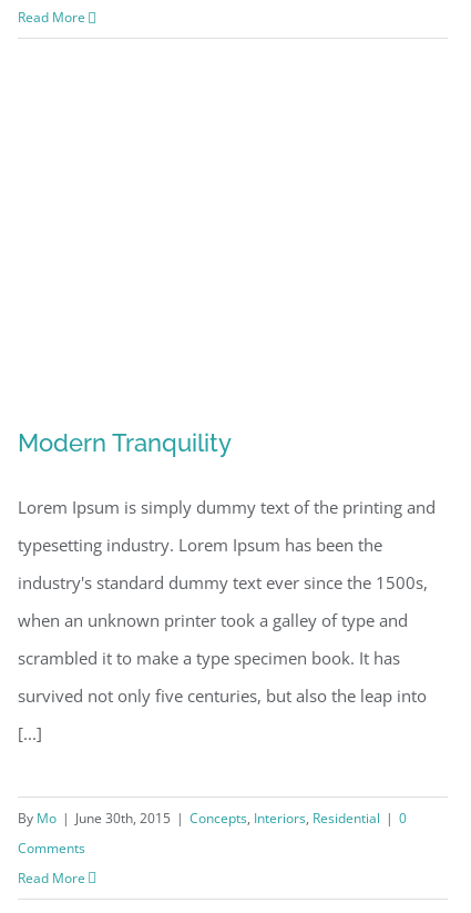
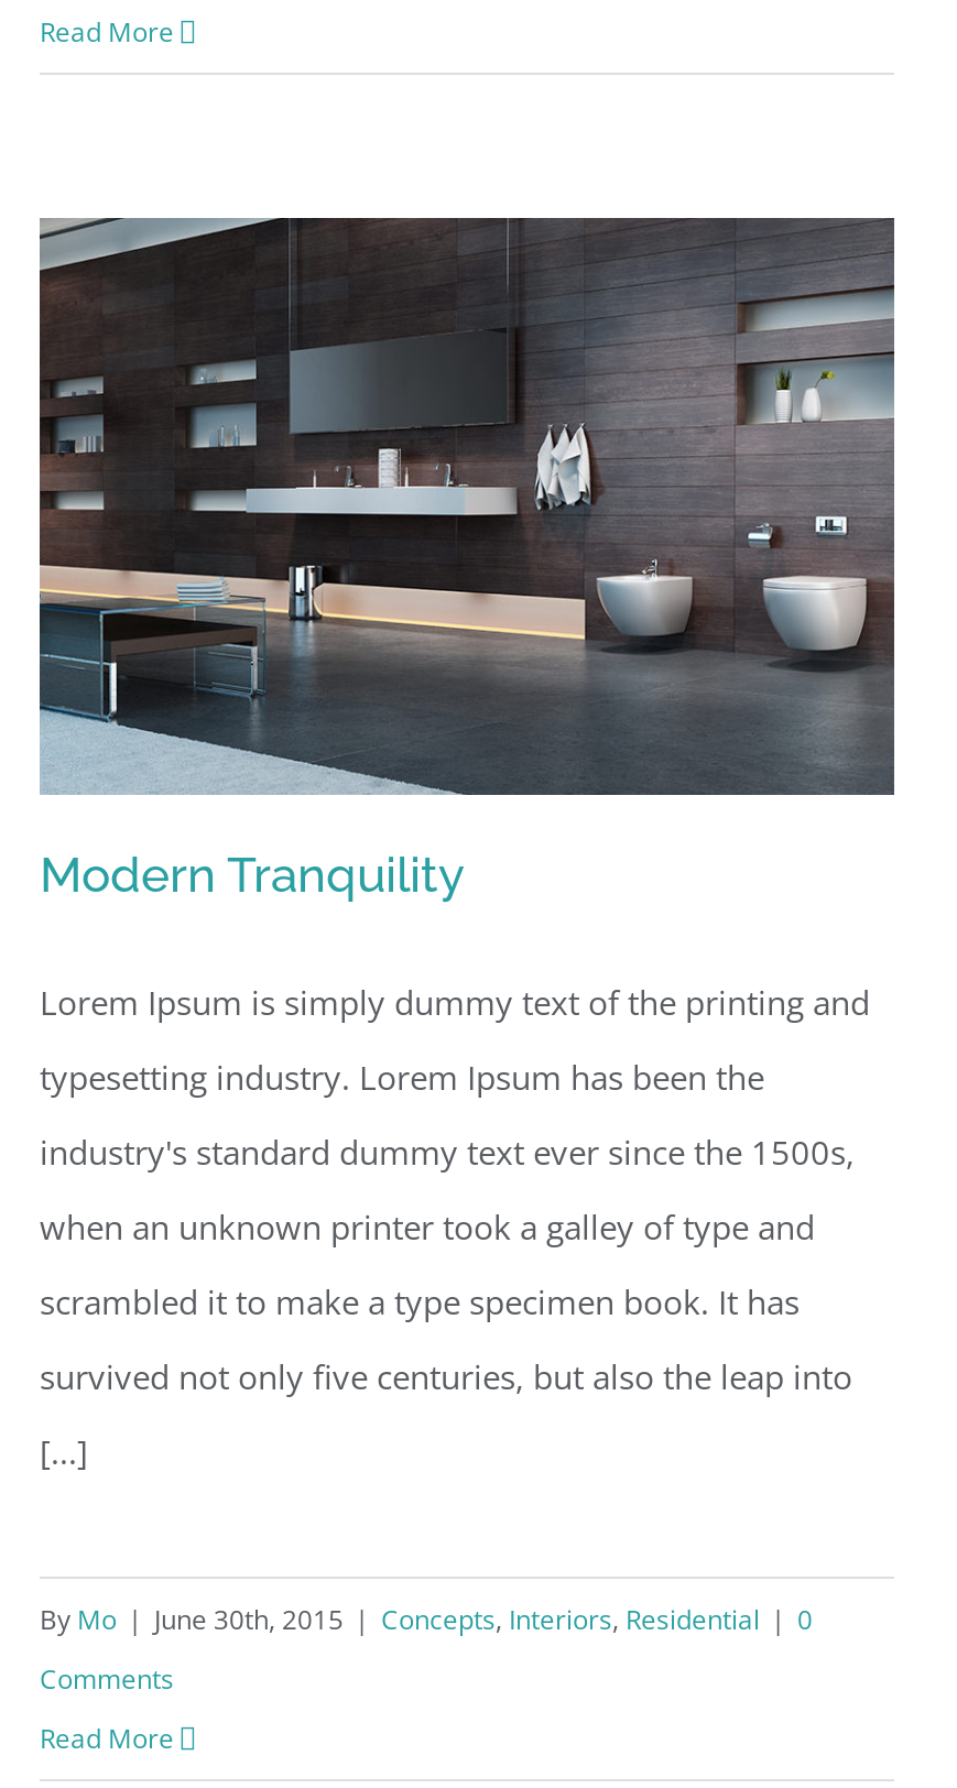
+ [image]
